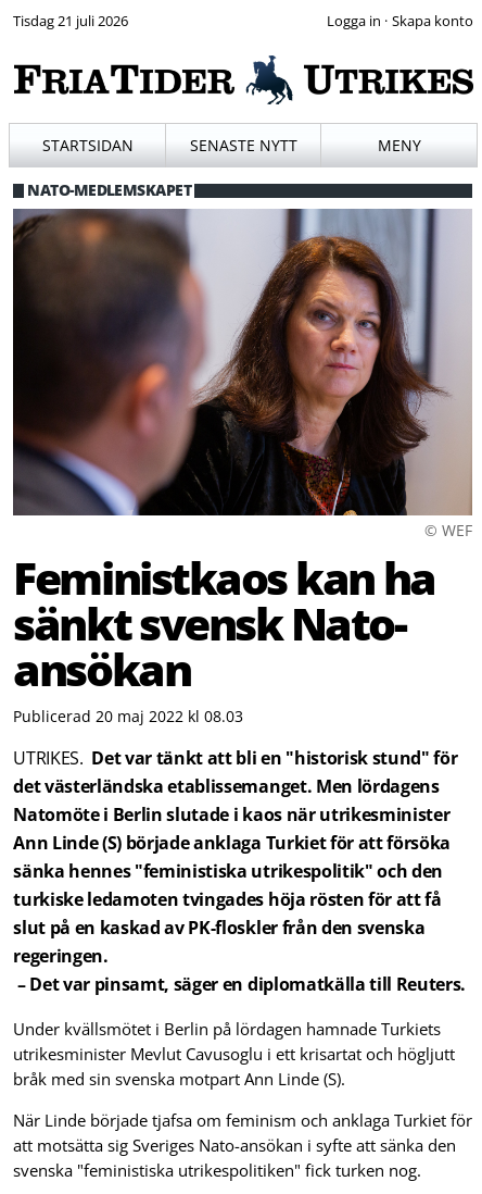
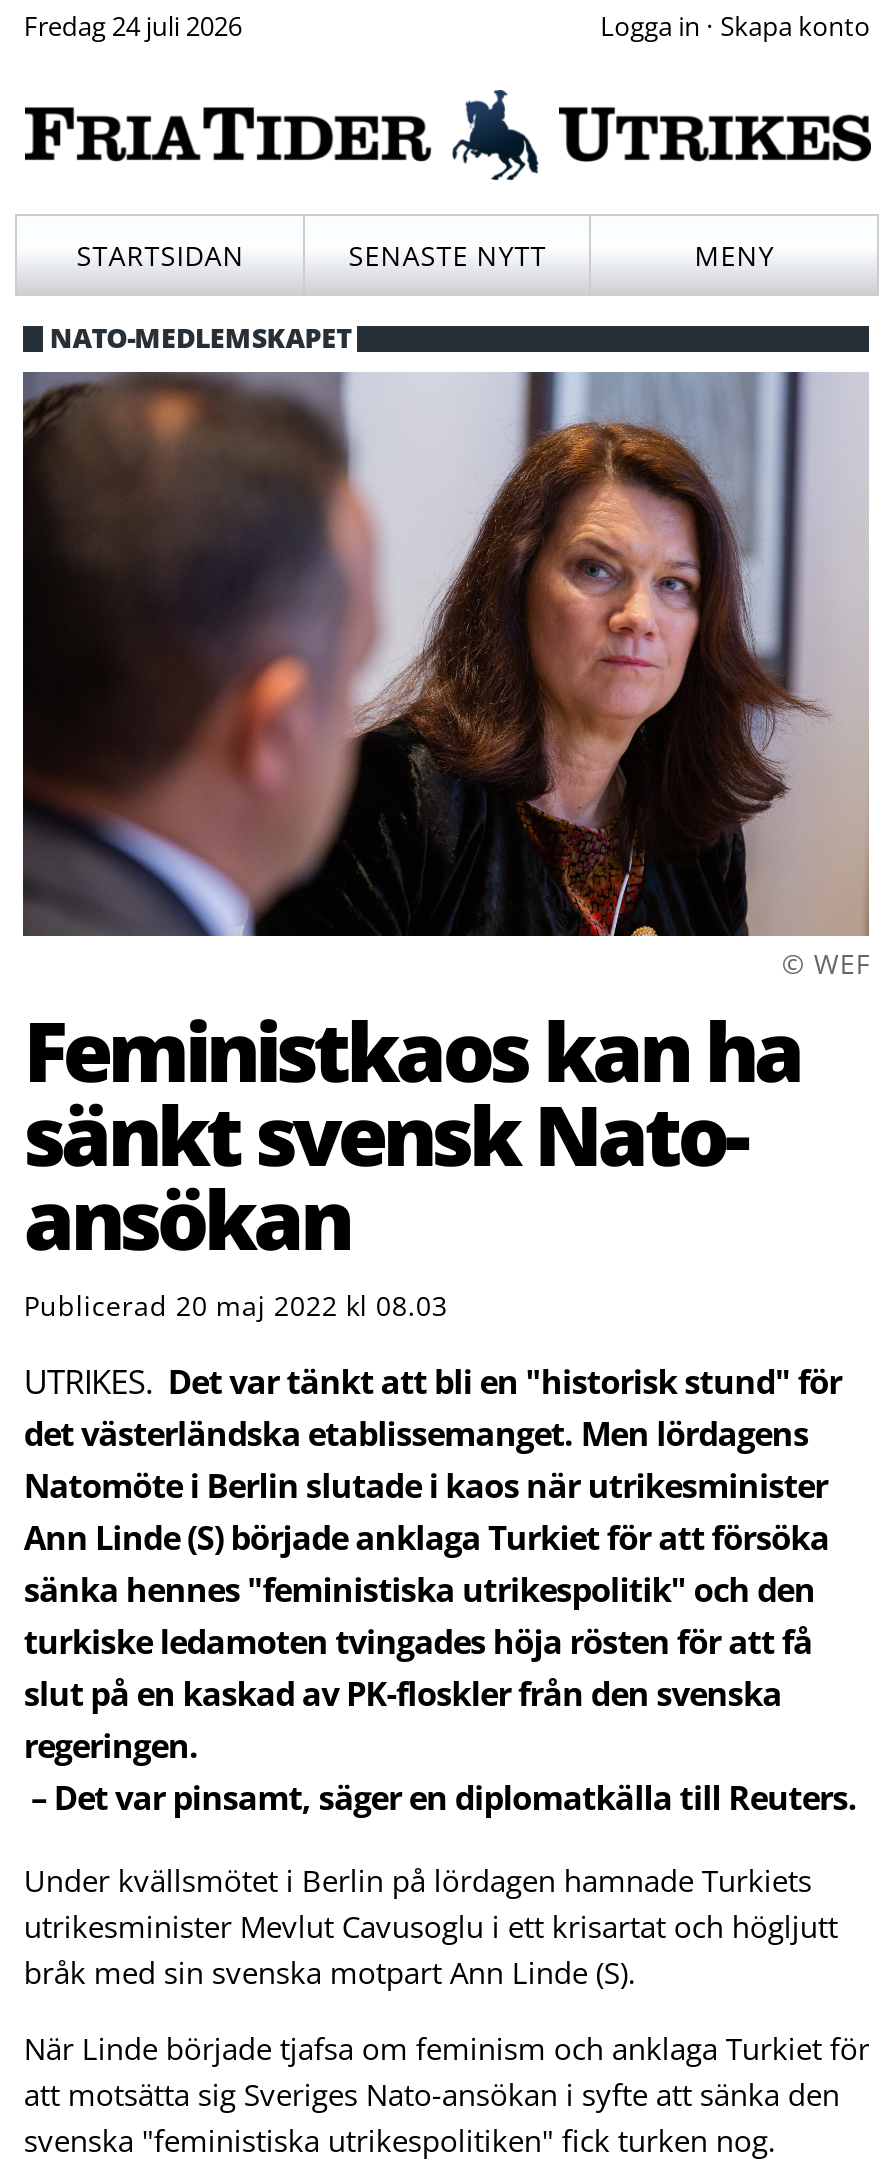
- Tisdag 21 juli 2026
+ Fredag 24 juli 2026
